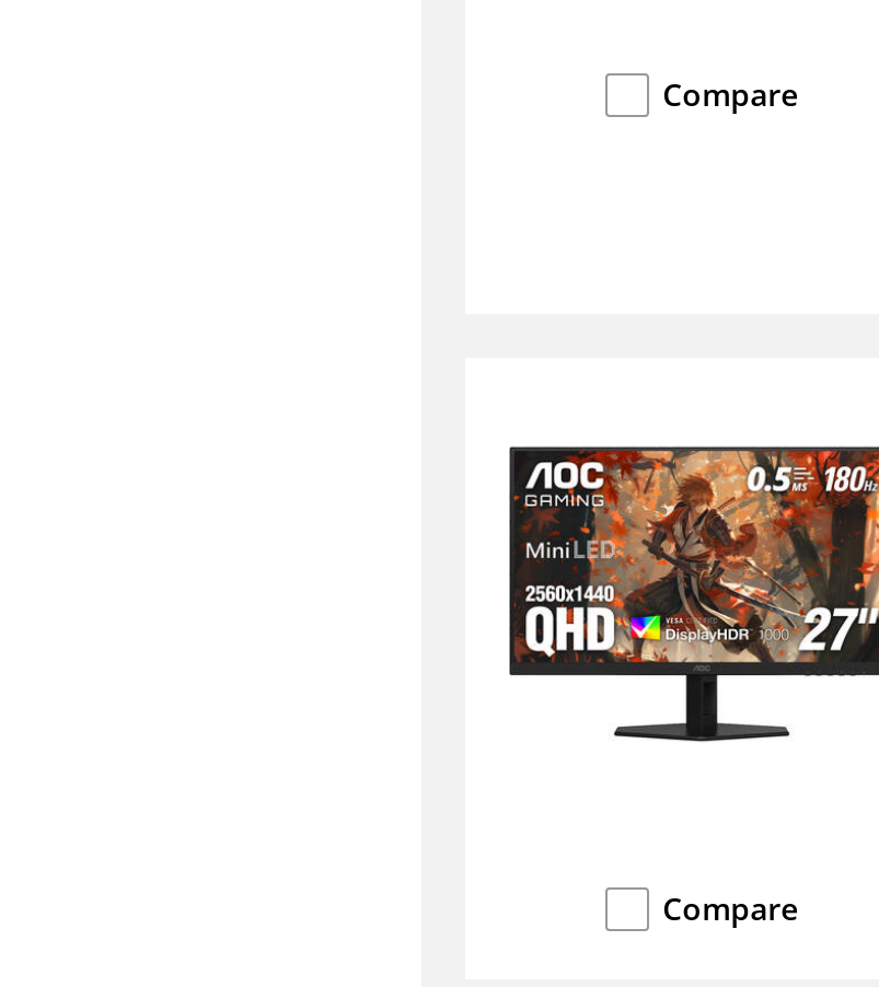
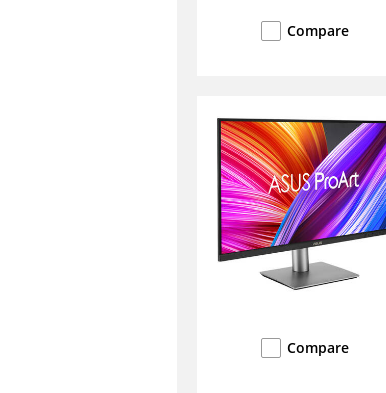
- [image]
+ [image]
